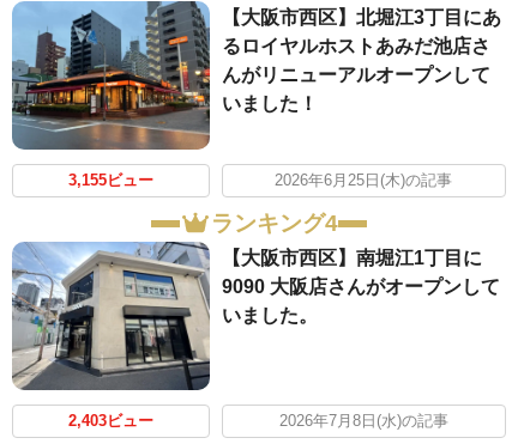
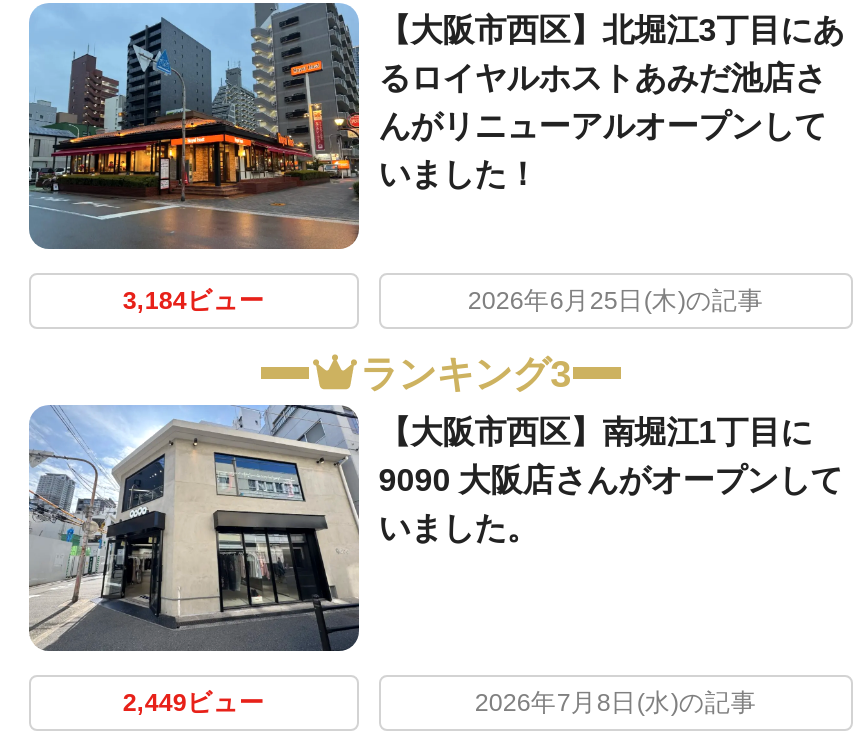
- 3,155ビュー
+ 3,184ビュー

- ランキング4
+ ランキング3

- 2,403ビュー
+ 2,449ビュー
